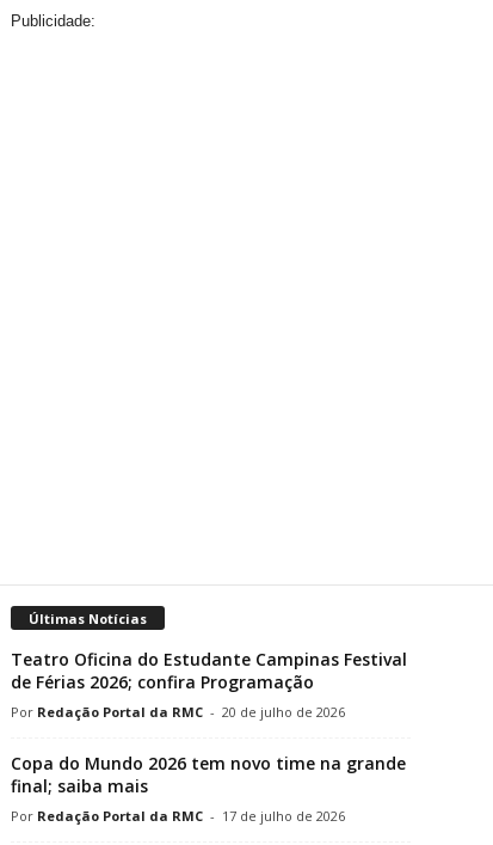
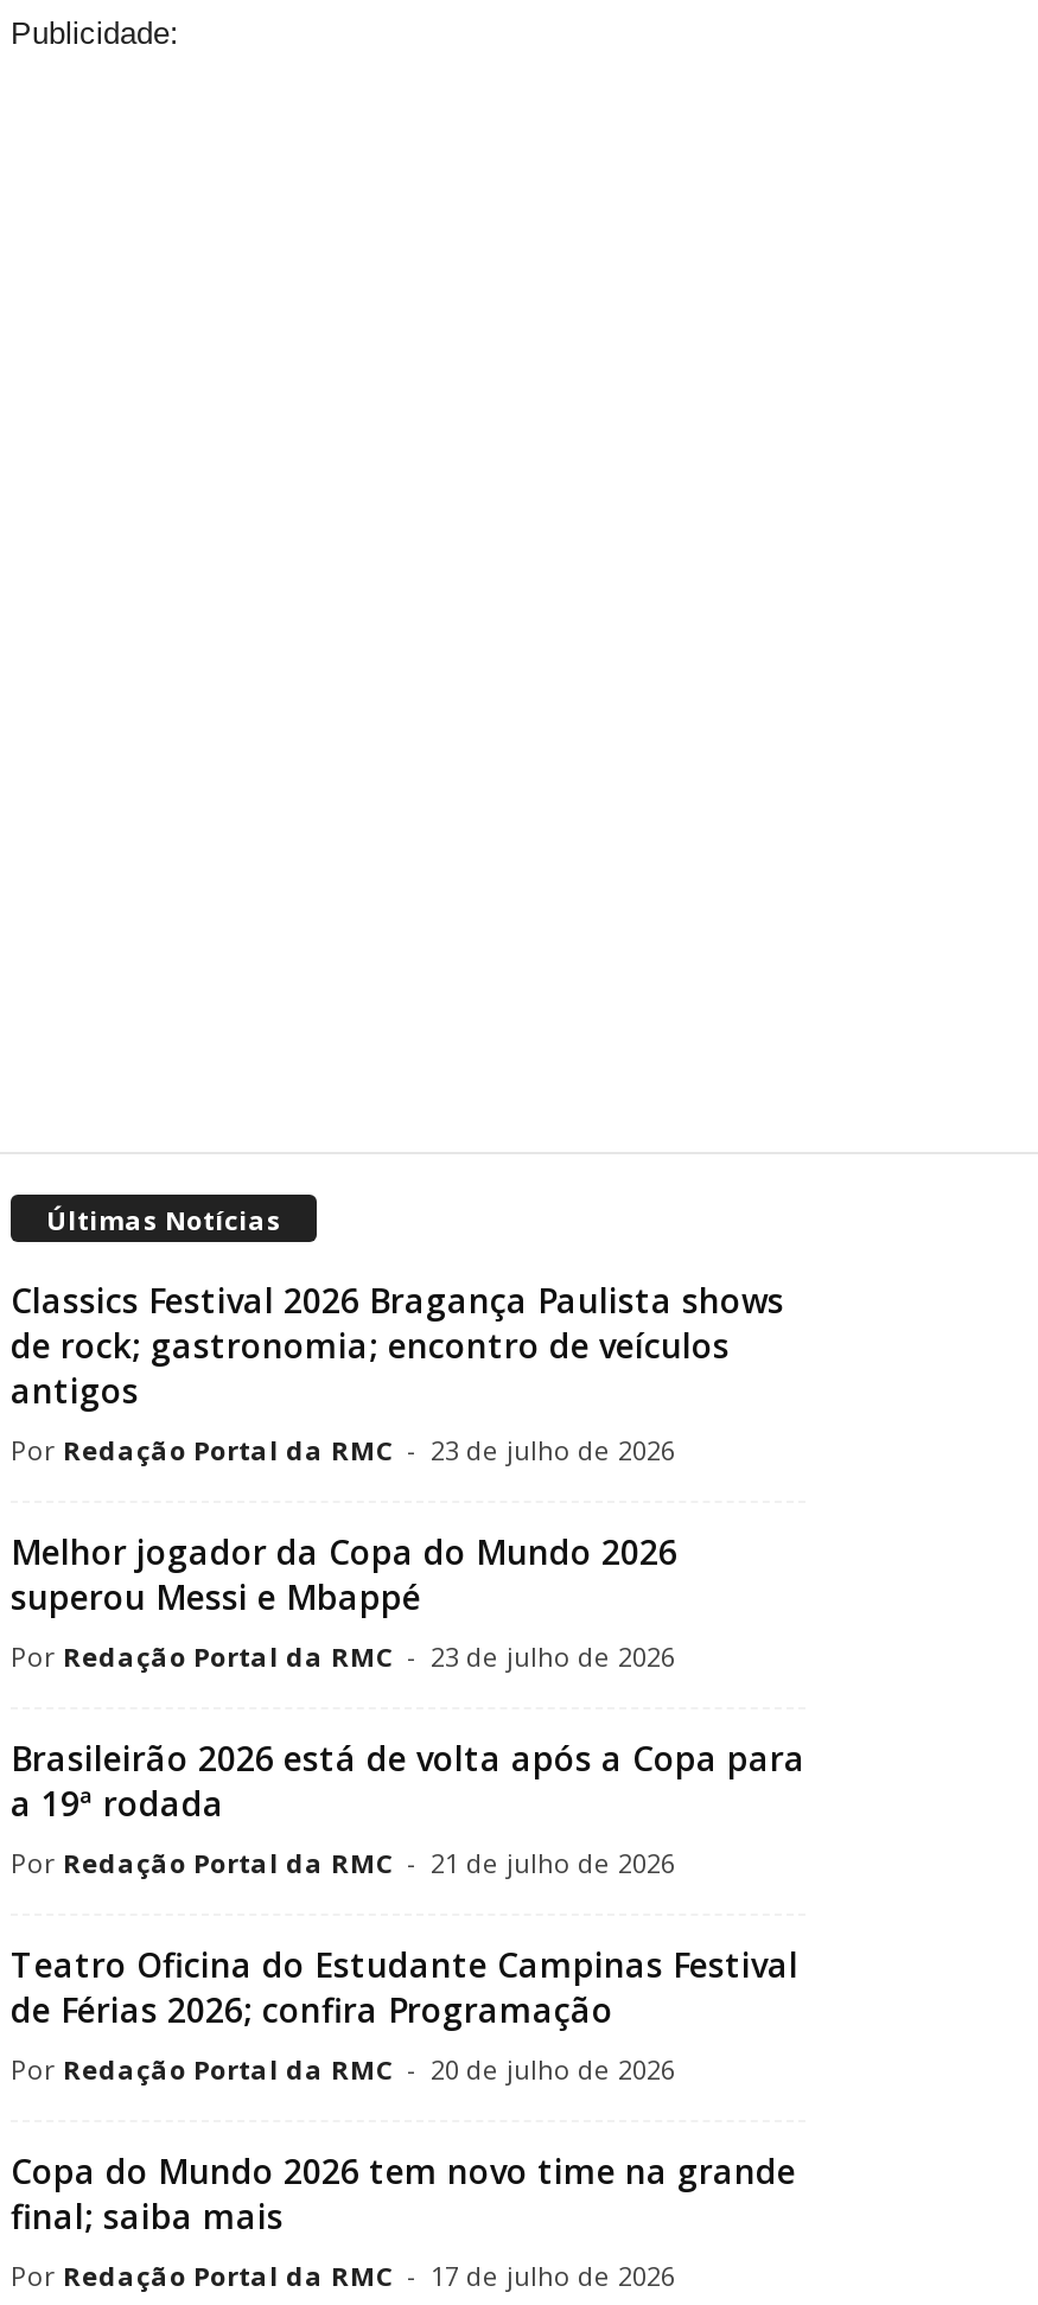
+ Classics Festival 2026 Bragança Paulista shows
+ de rock; gastronomia; encontro de veículos
+ antigos
+ Redação Portal da RMC - 23 de julho de 2026
+ Melhor jogador da Copa do Mundo 2026
+ superou Messi e Mbappé
+ Redação Portal da RMC - 23 de julho de 2026
+ Brasileirão 2026 está de volta após a Copa para
+ a 19ª rodada
+ Redação Portal da RMC - 21 de julho de 2026
